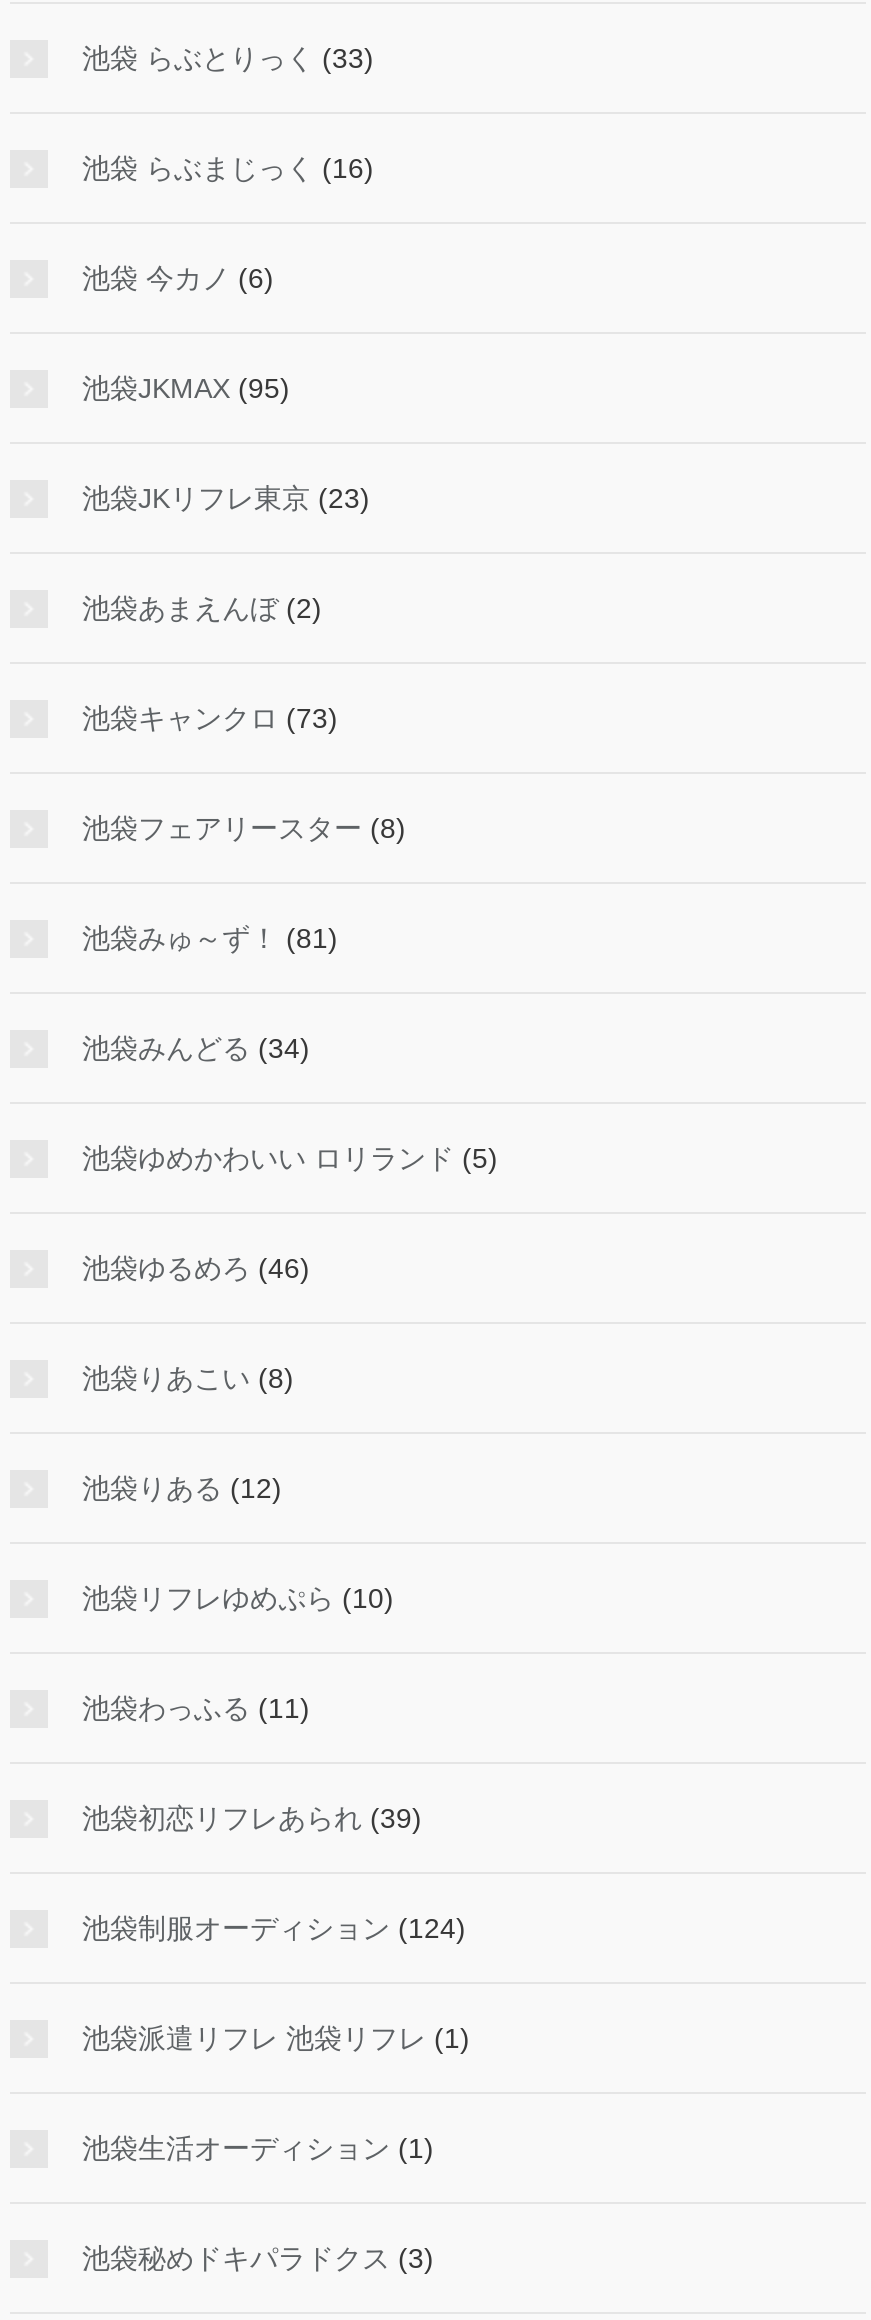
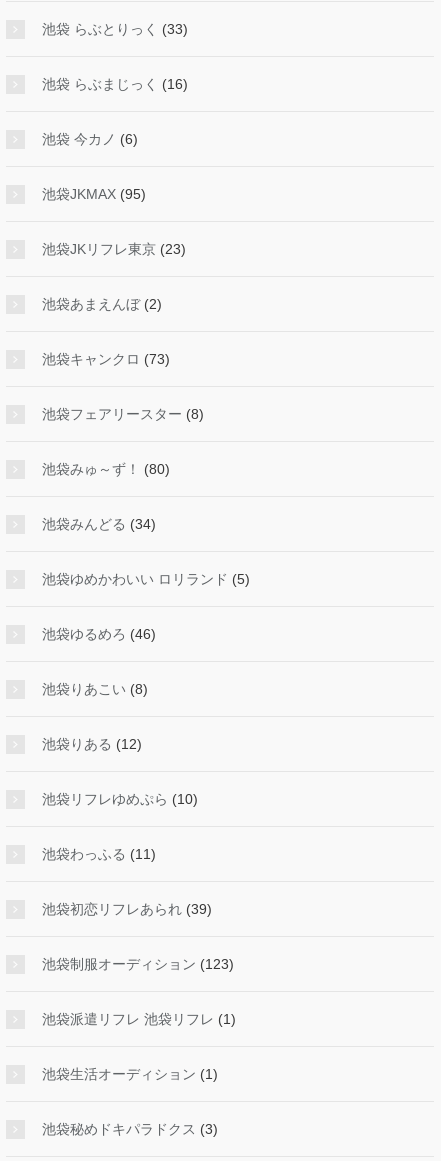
- 池袋みゅ～ず！(81)
+ 池袋みゅ～ず！(80)

- 池袋制服オーディション(124)
+ 池袋制服オーディション(123)
